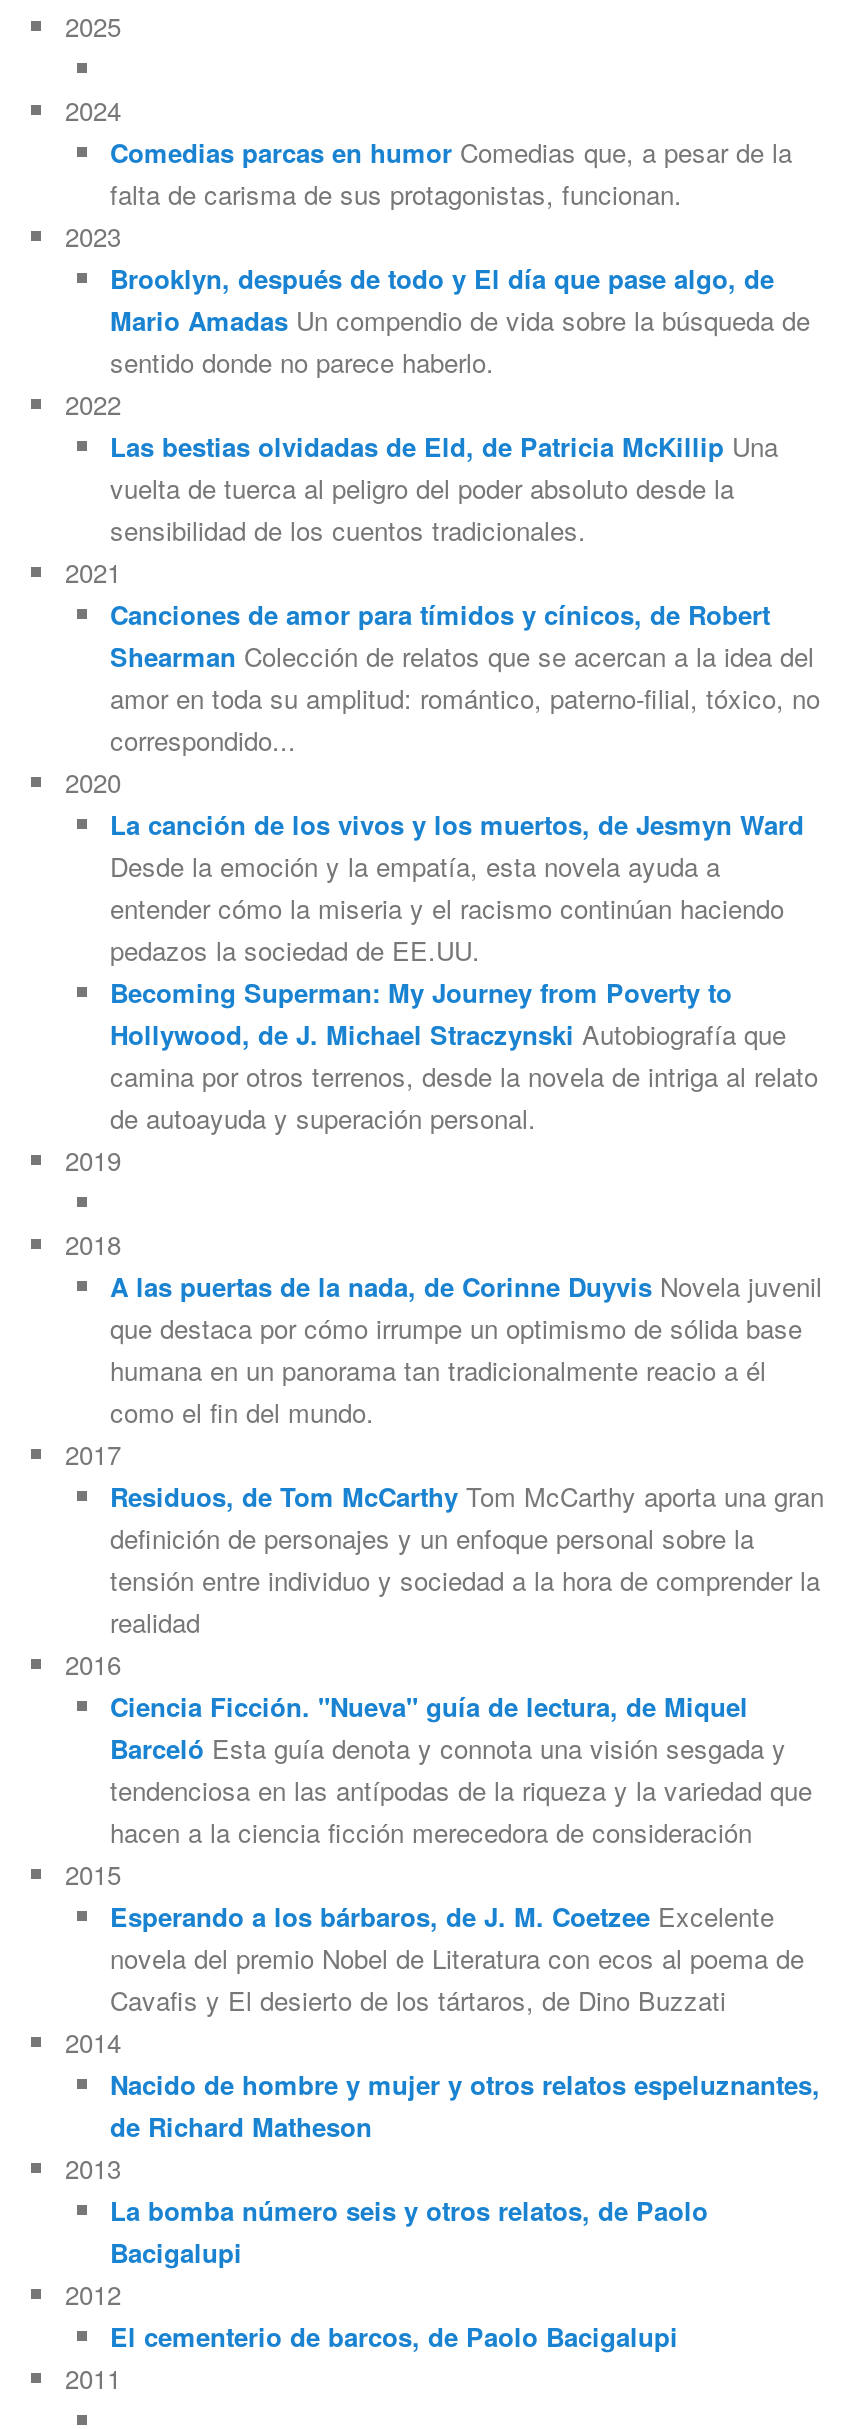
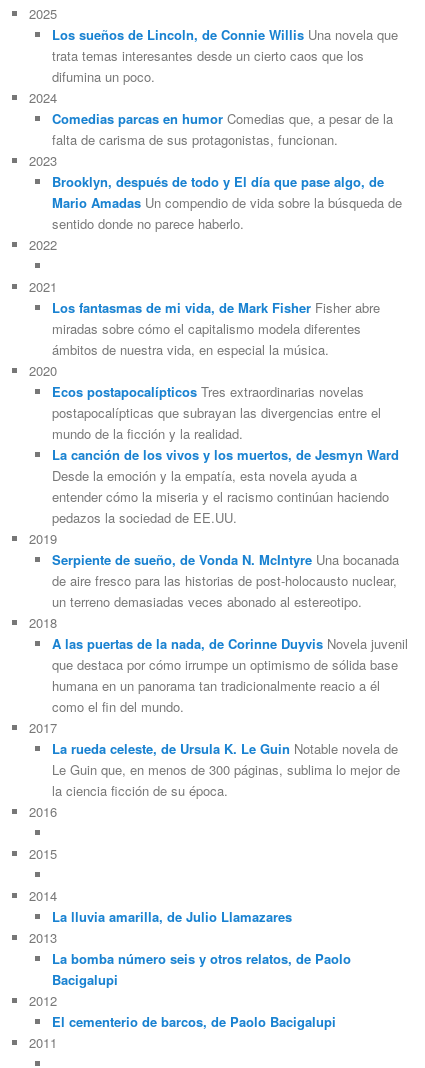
+ Los sueños de Lincoln, de Connie Willis Una novela que
+ trata temas interesantes desde un cierto caos que los
+ difumina un poco.

moved down: 2024 | Comedias parcas en humor Comedias que, a pesar de la | falta de carisma de sus protagonistas, funcionan. | 2023 | Brooklyn, después de todo y El día que pase algo, de | Mario Amadas Un compendio de vida sobre la búsqueda de | sentido donde no parece haberlo. | 2022

- Las bestias olvidadas de Eld, de Patricia McKillip Una
- vuelta de tuerca al peligro del poder absoluto desde la
- sensibilidad de los cuentos tradicionales.

- Canciones de amor para tímidos y cínicos, de Robert
- Shearman Colección de relatos que se acercan a la idea del
- amor en toda su amplitud: romántico, paterno-filial, tóxico, no
- correspondido...
+ Los fantasmas de mi vida, de Mark Fisher Fisher abre
+ miradas sobre cómo el capitalismo modela diferentes
+ ámbitos de nuestra vida, en especial la música.

+ Ecos postapocalípticos Tres extraordinarias novelas
+ postapocalípticas que subrayan las divergencias entre el
+ mundo de la ficción y la realidad.

moved down: La canción de los vivos y los muertos, de Jesmyn Ward | Desde la emoción y la empatía, esta novela ayuda a | entender cómo la miseria y el racismo continúan haciendo | pedazos la sociedad de EE.UU.

- Becoming Superman: My Journey from Poverty to
- Hollywood, de J. Michael Straczynski Autobiografía que
- camina por otros terrenos, desde la novela de intriga al relato
- de autoayuda y superación personal.

+ Serpiente de sueño, de Vonda N. McIntyre Una bocanada
+ de aire fresco para las historias de post-holocausto nuclear,
+ un terreno demasiadas veces abonado al estereotipo.

- Residuos, de Tom McCarthy Tom McCarthy aporta una gran
- definición de personajes y un enfoque personal sobre la
- tensión entre individuo y sociedad a la hora de comprender la
- realidad
+ La rueda celeste, de Ursula K. Le Guin Notable novela de
+ Le Guin que, en menos de 300 páginas, sublima lo mejor de
+ la ciencia ficción de su época.

- Ciencia Ficción. "Nueva" guía de lectura, de Miquel
- Barceló Esta guía denota y connota una visión sesgada y
- tendenciosa en las antípodas de la riqueza y la variedad que
- hacen a la ciencia ficción merecedora de consideración

- Esperando a los bárbaros, de J. M. Coetzee Excelente
- novela del premio Nobel de Literatura con ecos al poema de
- Cavafis y El desierto de los tártaros, de Dino Buzzati

- Nacido de hombre y mujer y otros relatos espeluznantes,
- de Richard Matheson
+ La lluvia amarilla, de Julio Llamazares
